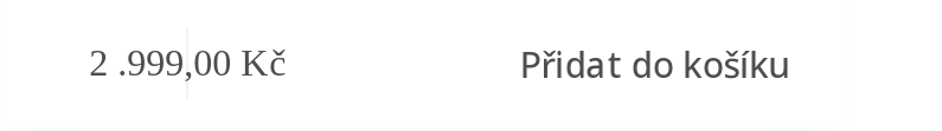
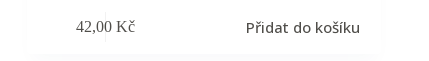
- 2 .999,00 Kč
+ 42,00 Kč
